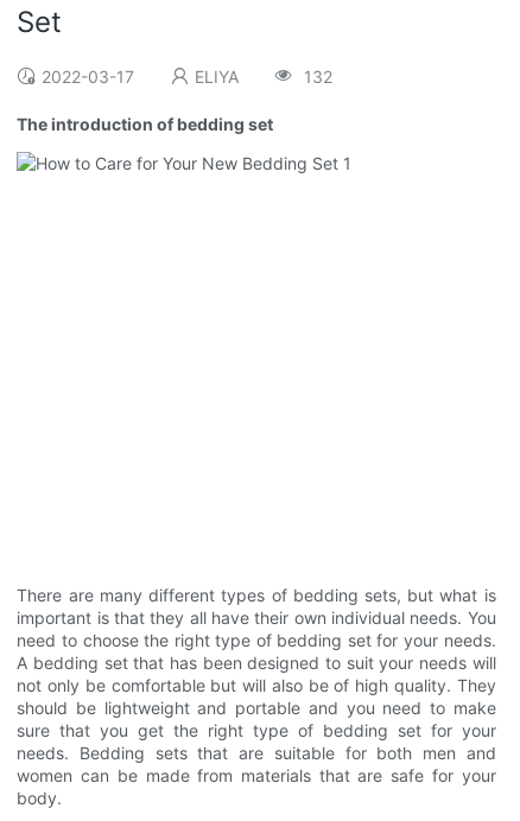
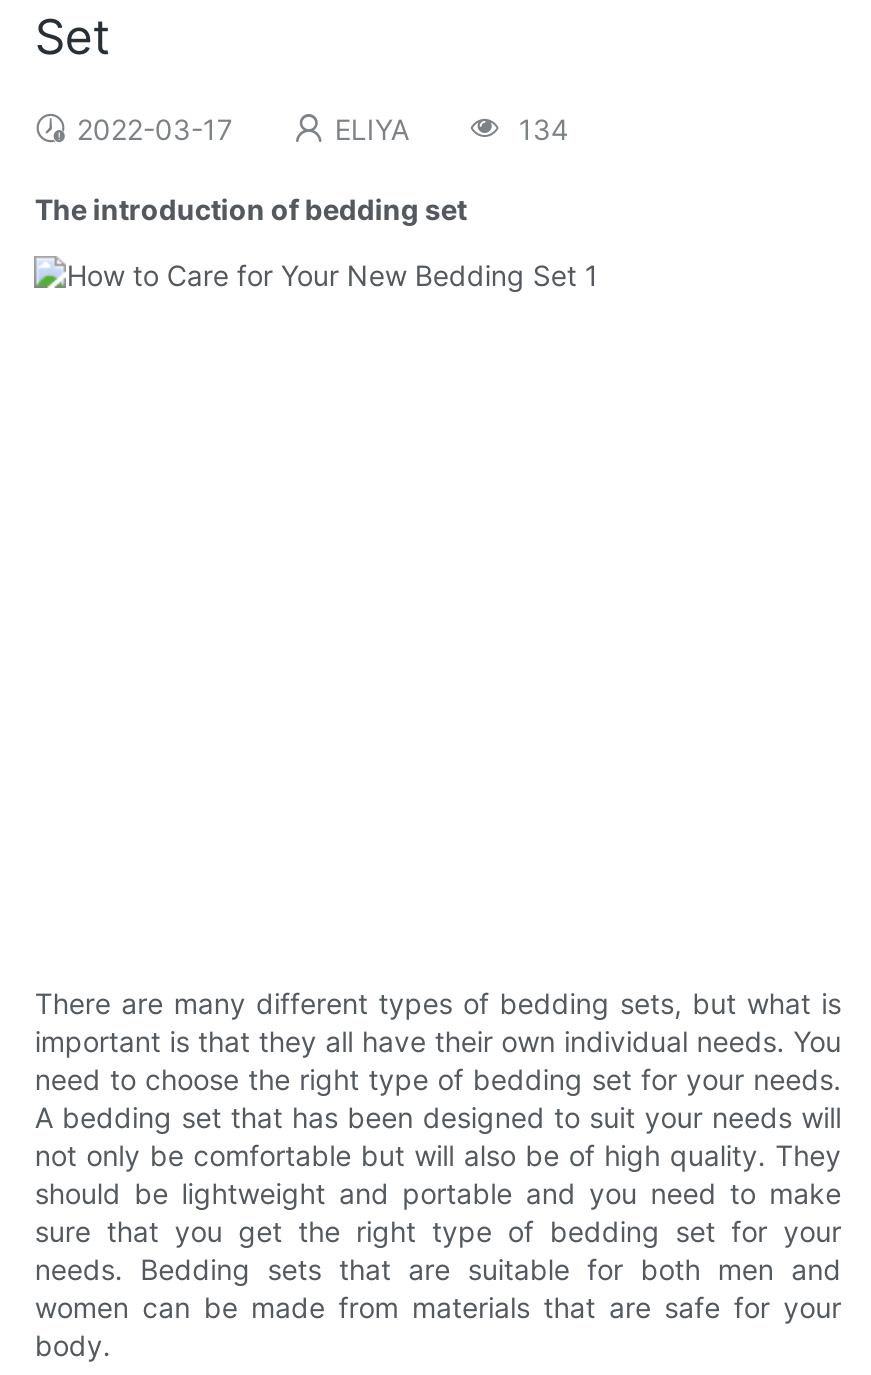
- 132
+ 134
